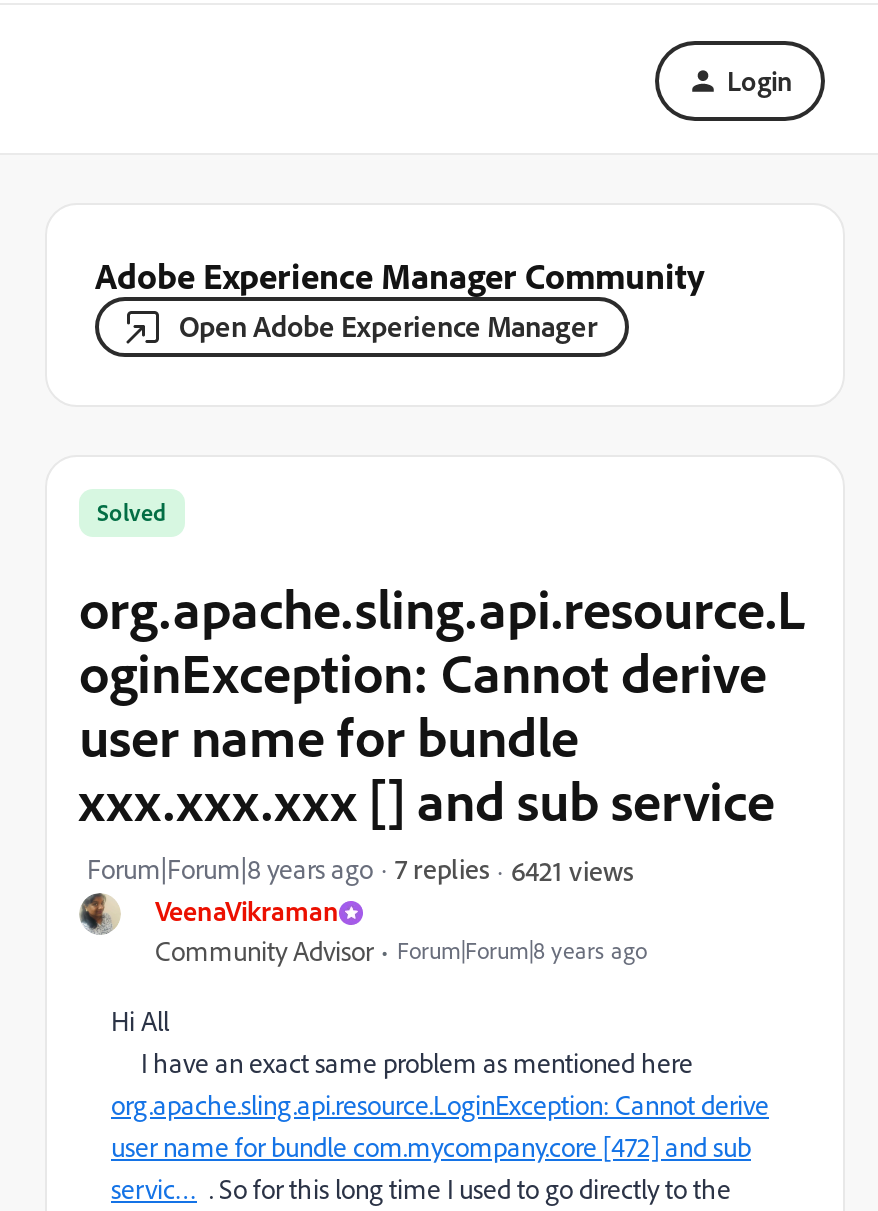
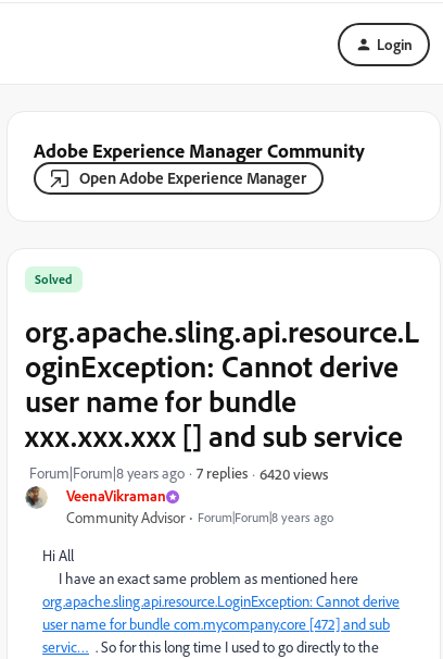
- 6421 views
+ 6420 views
